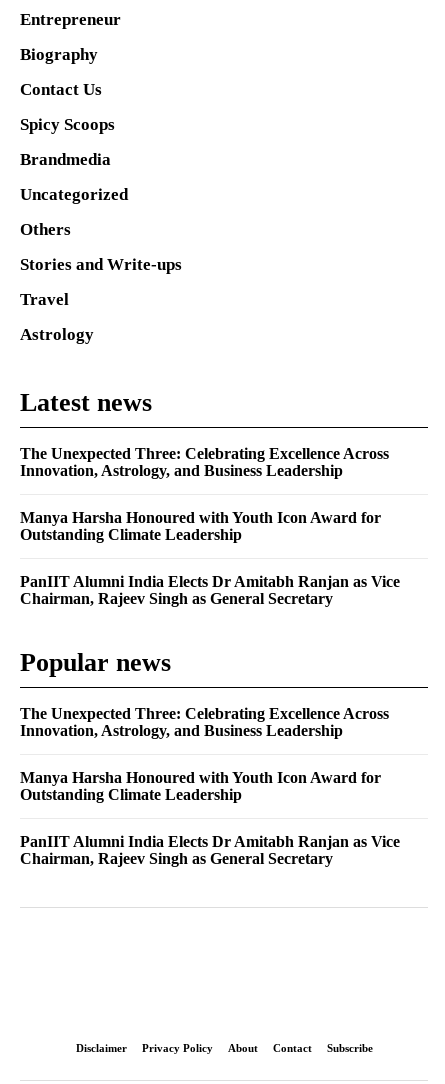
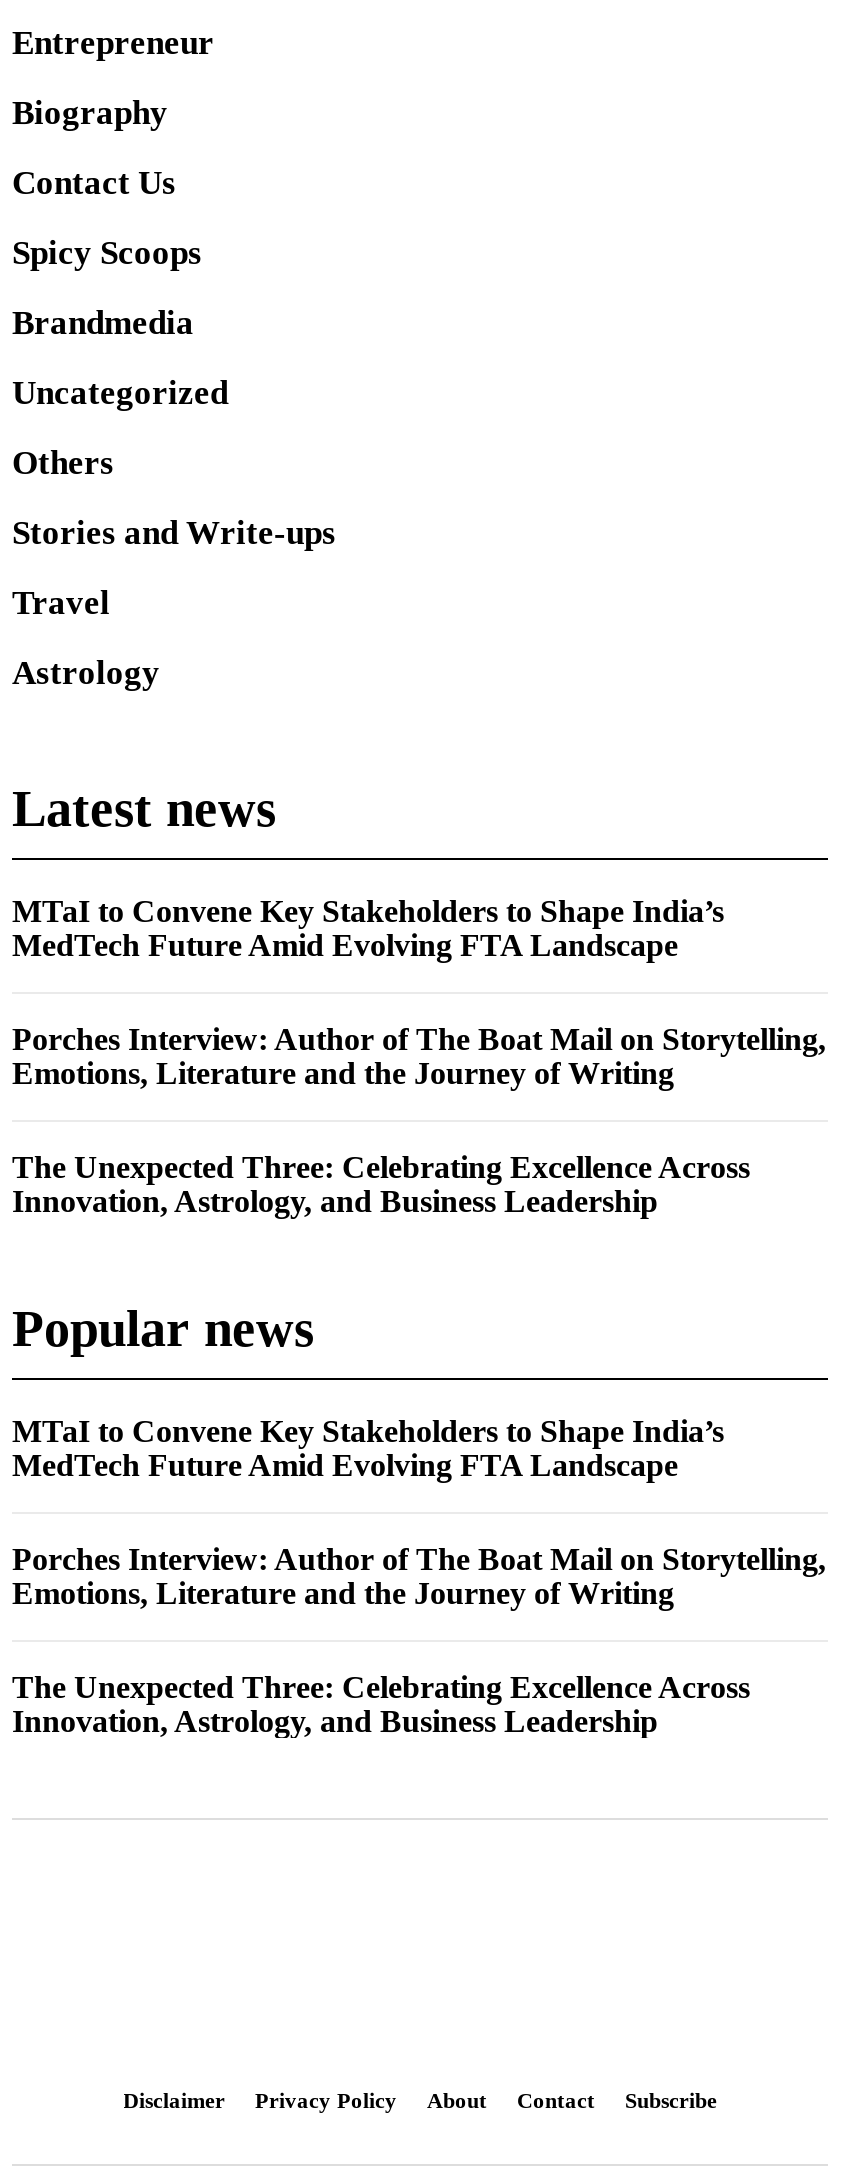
+ MTaI to Convene Key Stakeholders to Shape India’s
+ MedTech Future Amid Evolving FTA Landscape
+ Porches Interview: Author of The Boat Mail on Storytelling,
+ Emotions, Literature and the Journey of Writing

moved down: The Unexpected Three: Celebrating Excellence Across | Innovation, Astrology, and Business Leadership

- Manya Harsha Honoured with Youth Icon Award for
- Outstanding Climate Leadership
- PanIIT Alumni India Elects Dr Amitabh Ranjan as Vice
- Chairman, Rajeev Singh as General Secretary

+ MTaI to Convene Key Stakeholders to Shape India’s
+ MedTech Future Amid Evolving FTA Landscape
+ Porches Interview: Author of The Boat Mail on Storytelling,
+ Emotions, Literature and the Journey of Writing

moved down: The Unexpected Three: Celebrating Excellence Across | Innovation, Astrology, and Business Leadership

- Manya Harsha Honoured with Youth Icon Award for
- Outstanding Climate Leadership
- PanIIT Alumni India Elects Dr Amitabh Ranjan as Vice
- Chairman, Rajeev Singh as General Secretary
